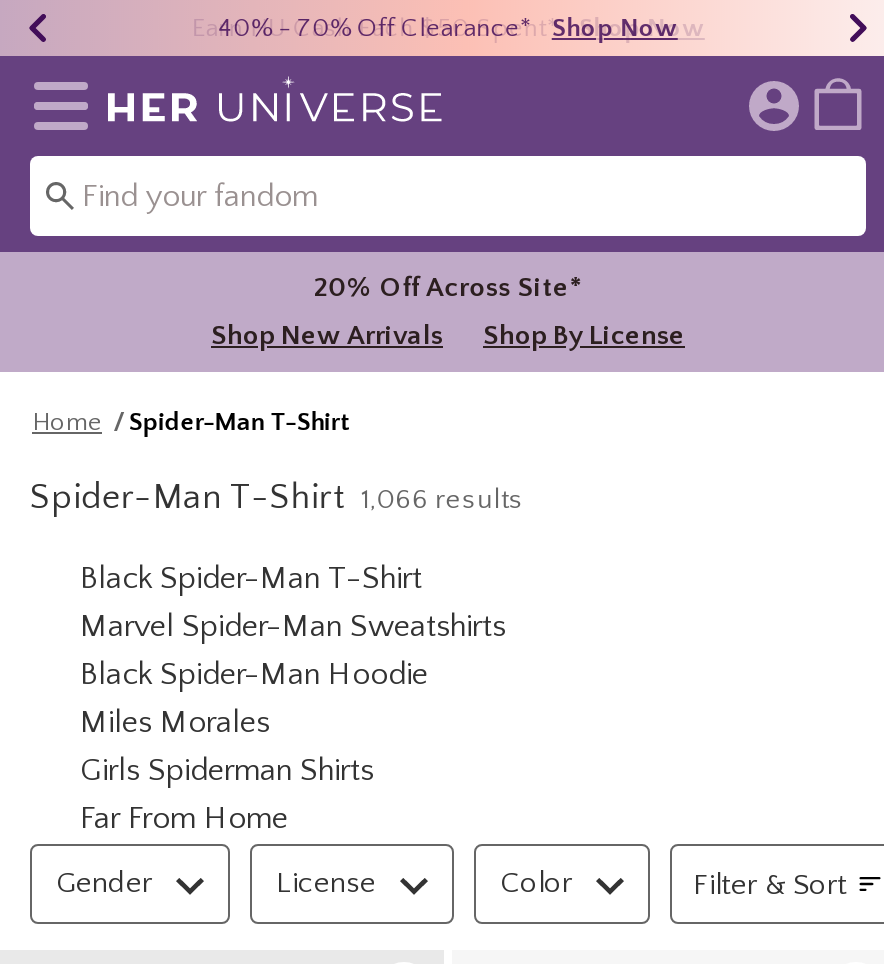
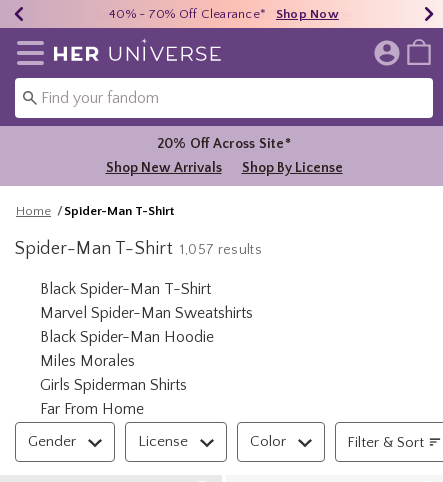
- Spider-Man T-Shirt 1,066 results
+ Spider-Man T-Shirt 1,057 results
